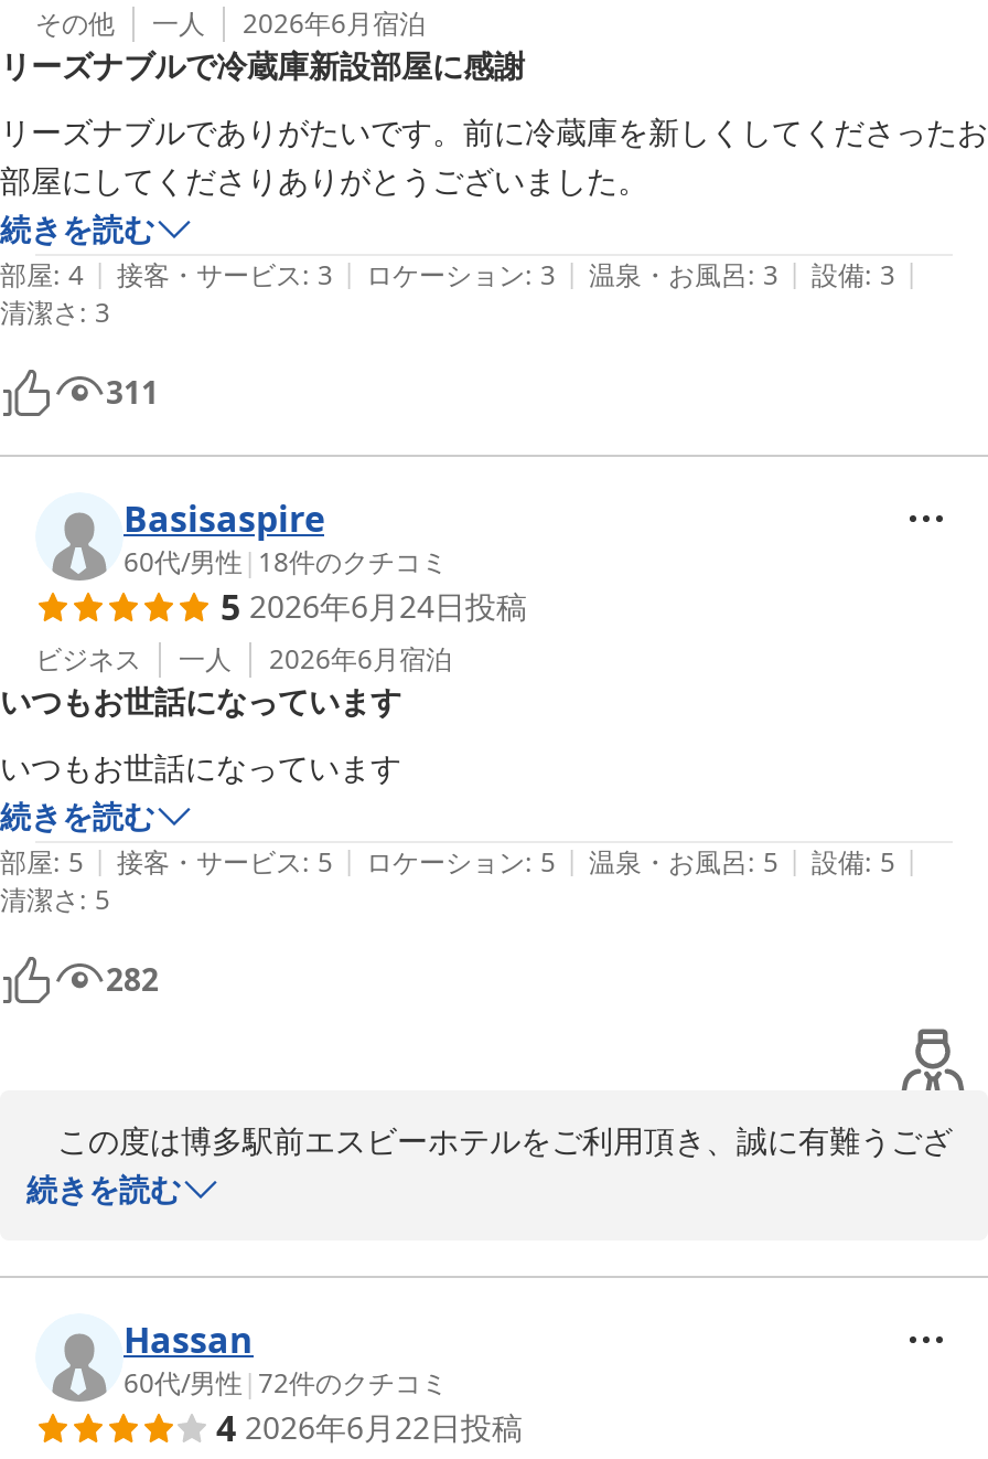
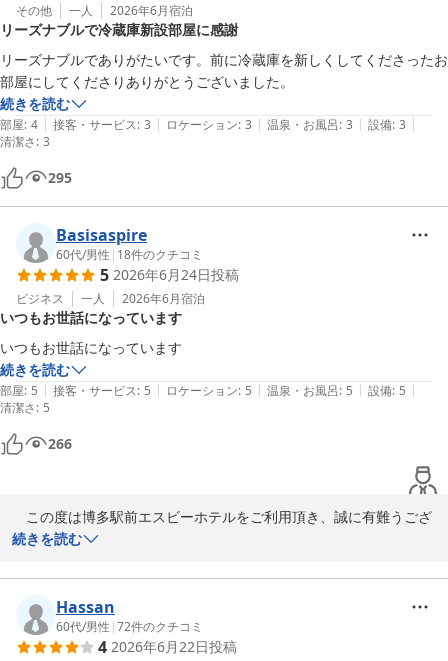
- 311
+ 295

- 282
+ 266
